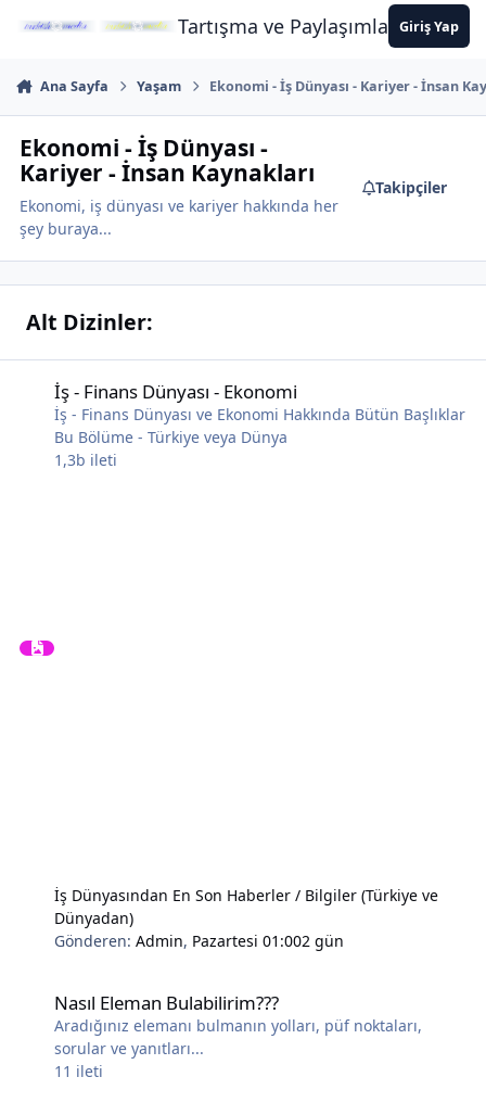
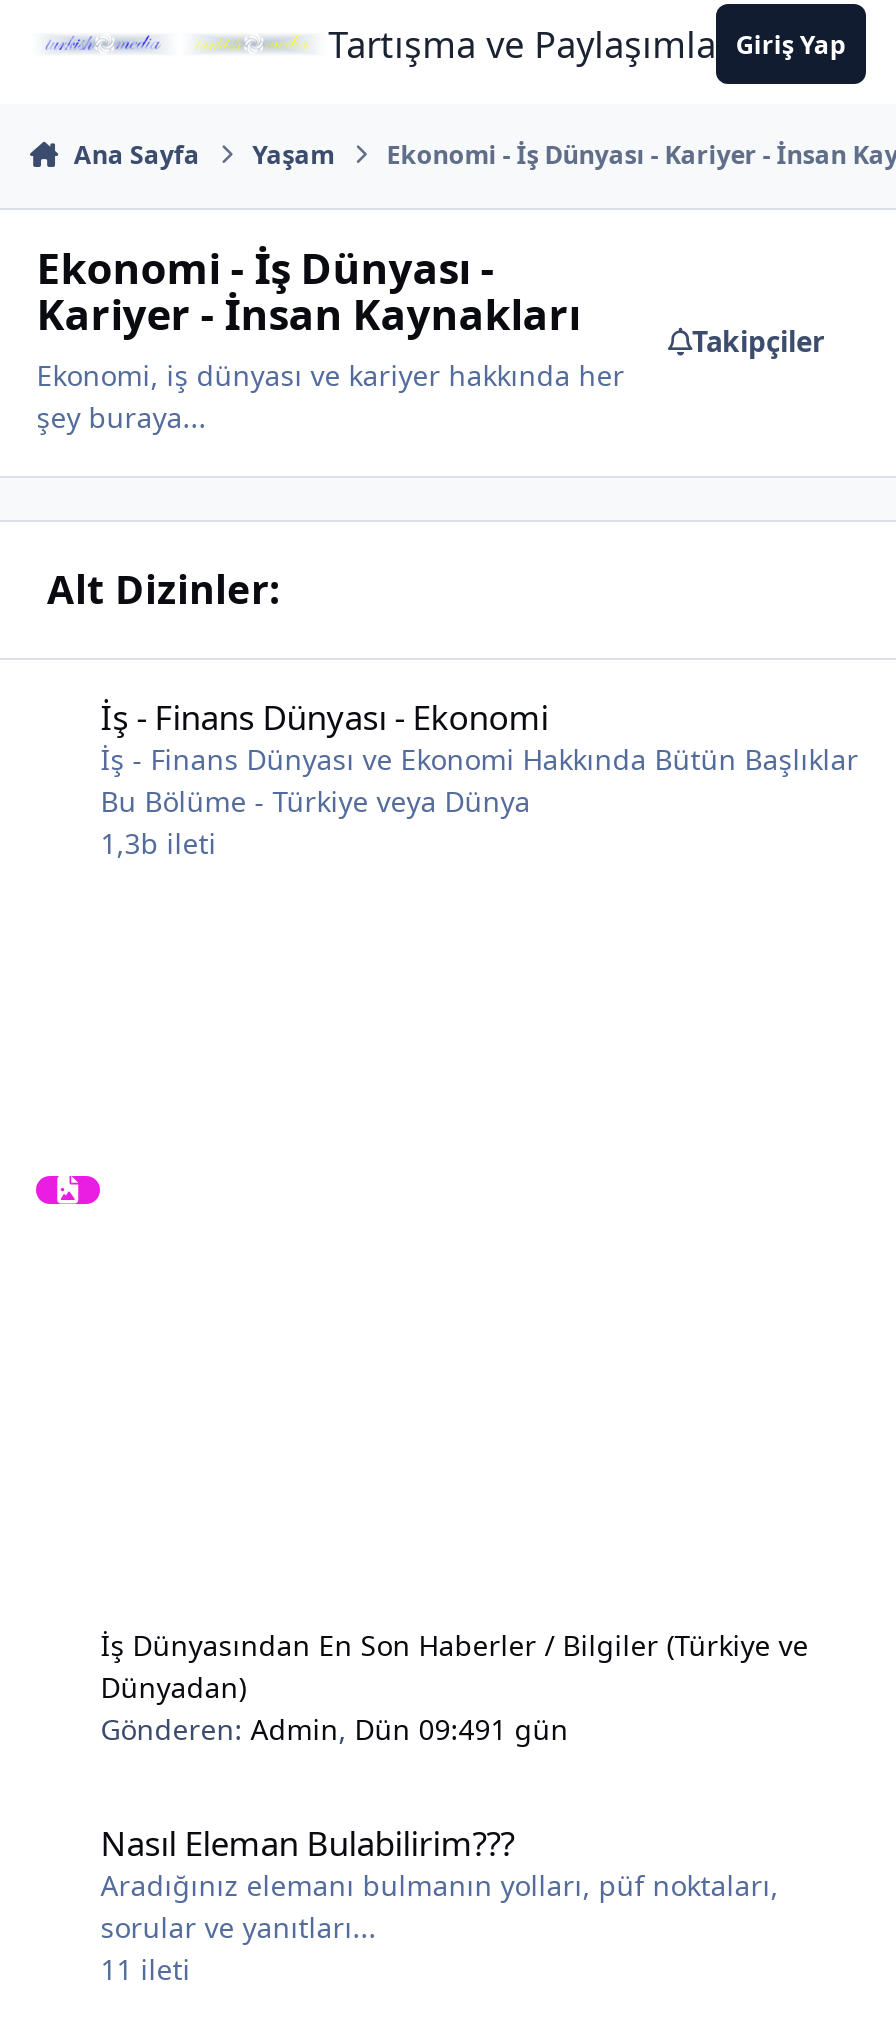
- Gönderen: Admin, Pazartesi 01:002 gün
+ Gönderen: Admin, Dün 09:491 gün
